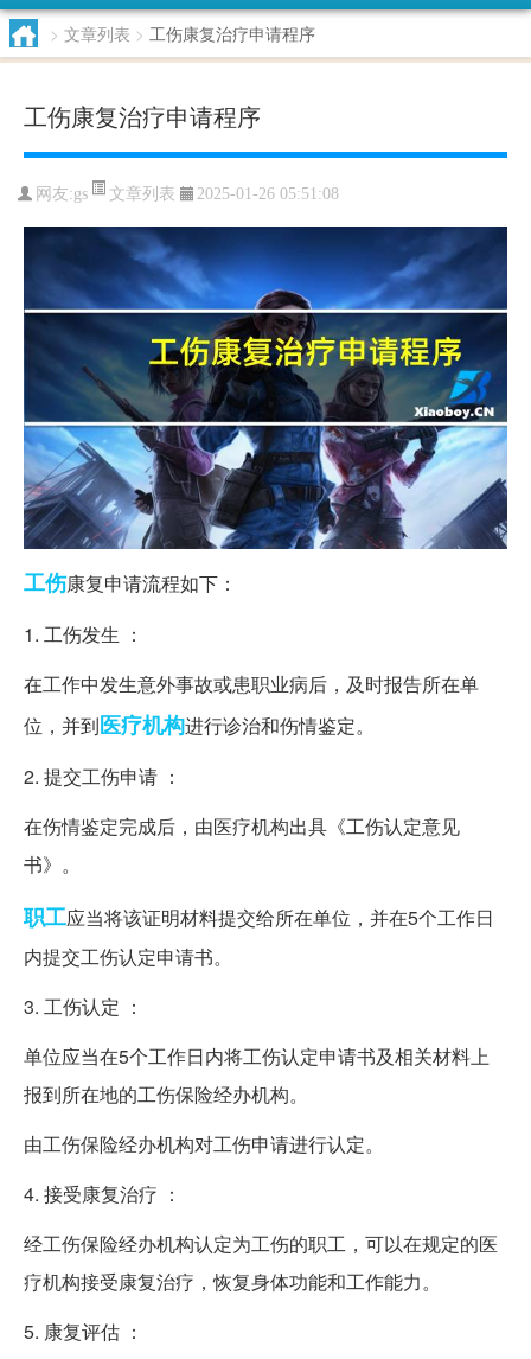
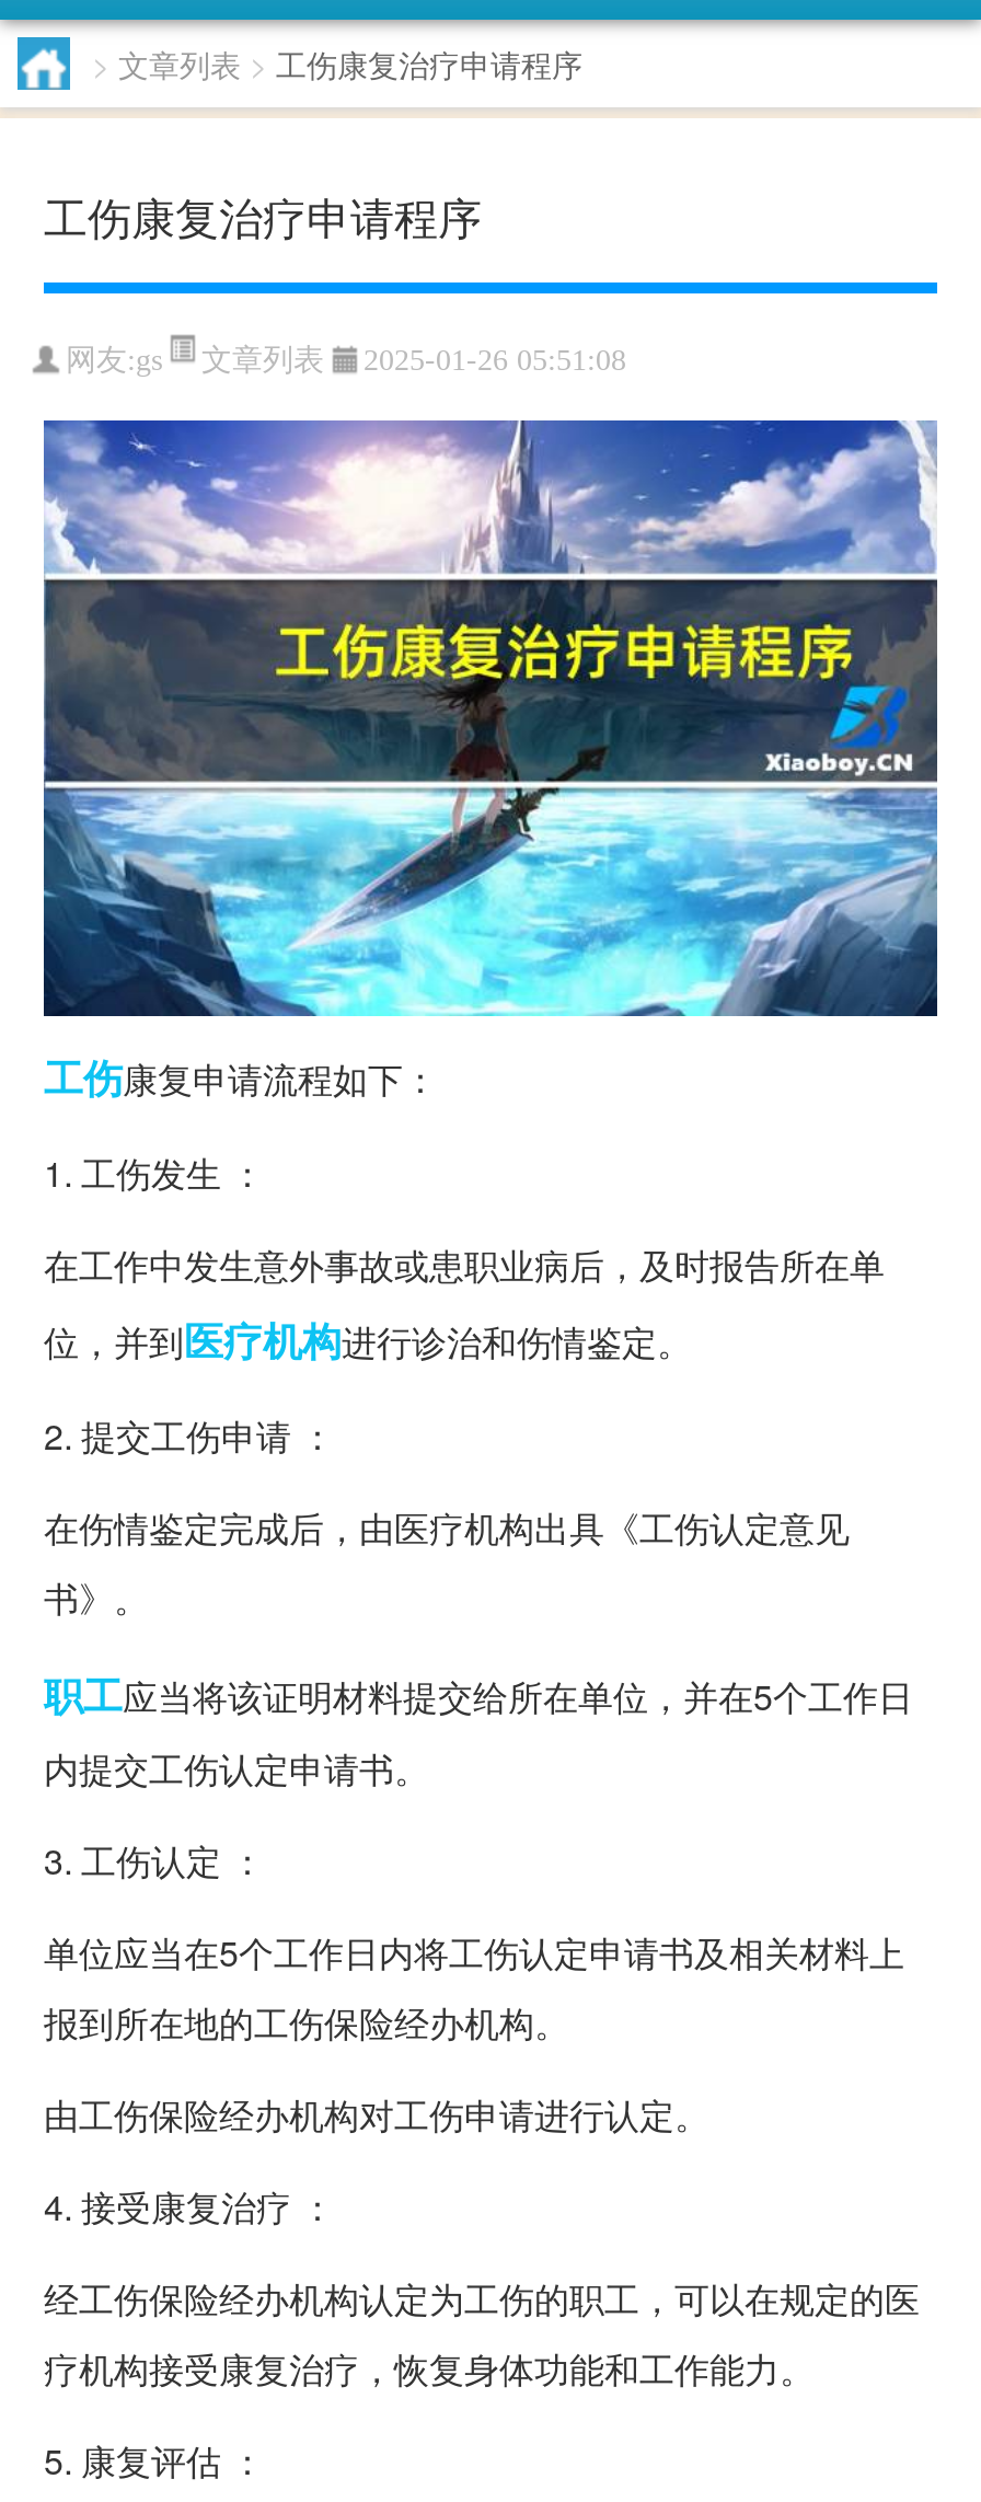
- [image]
+ [image]
